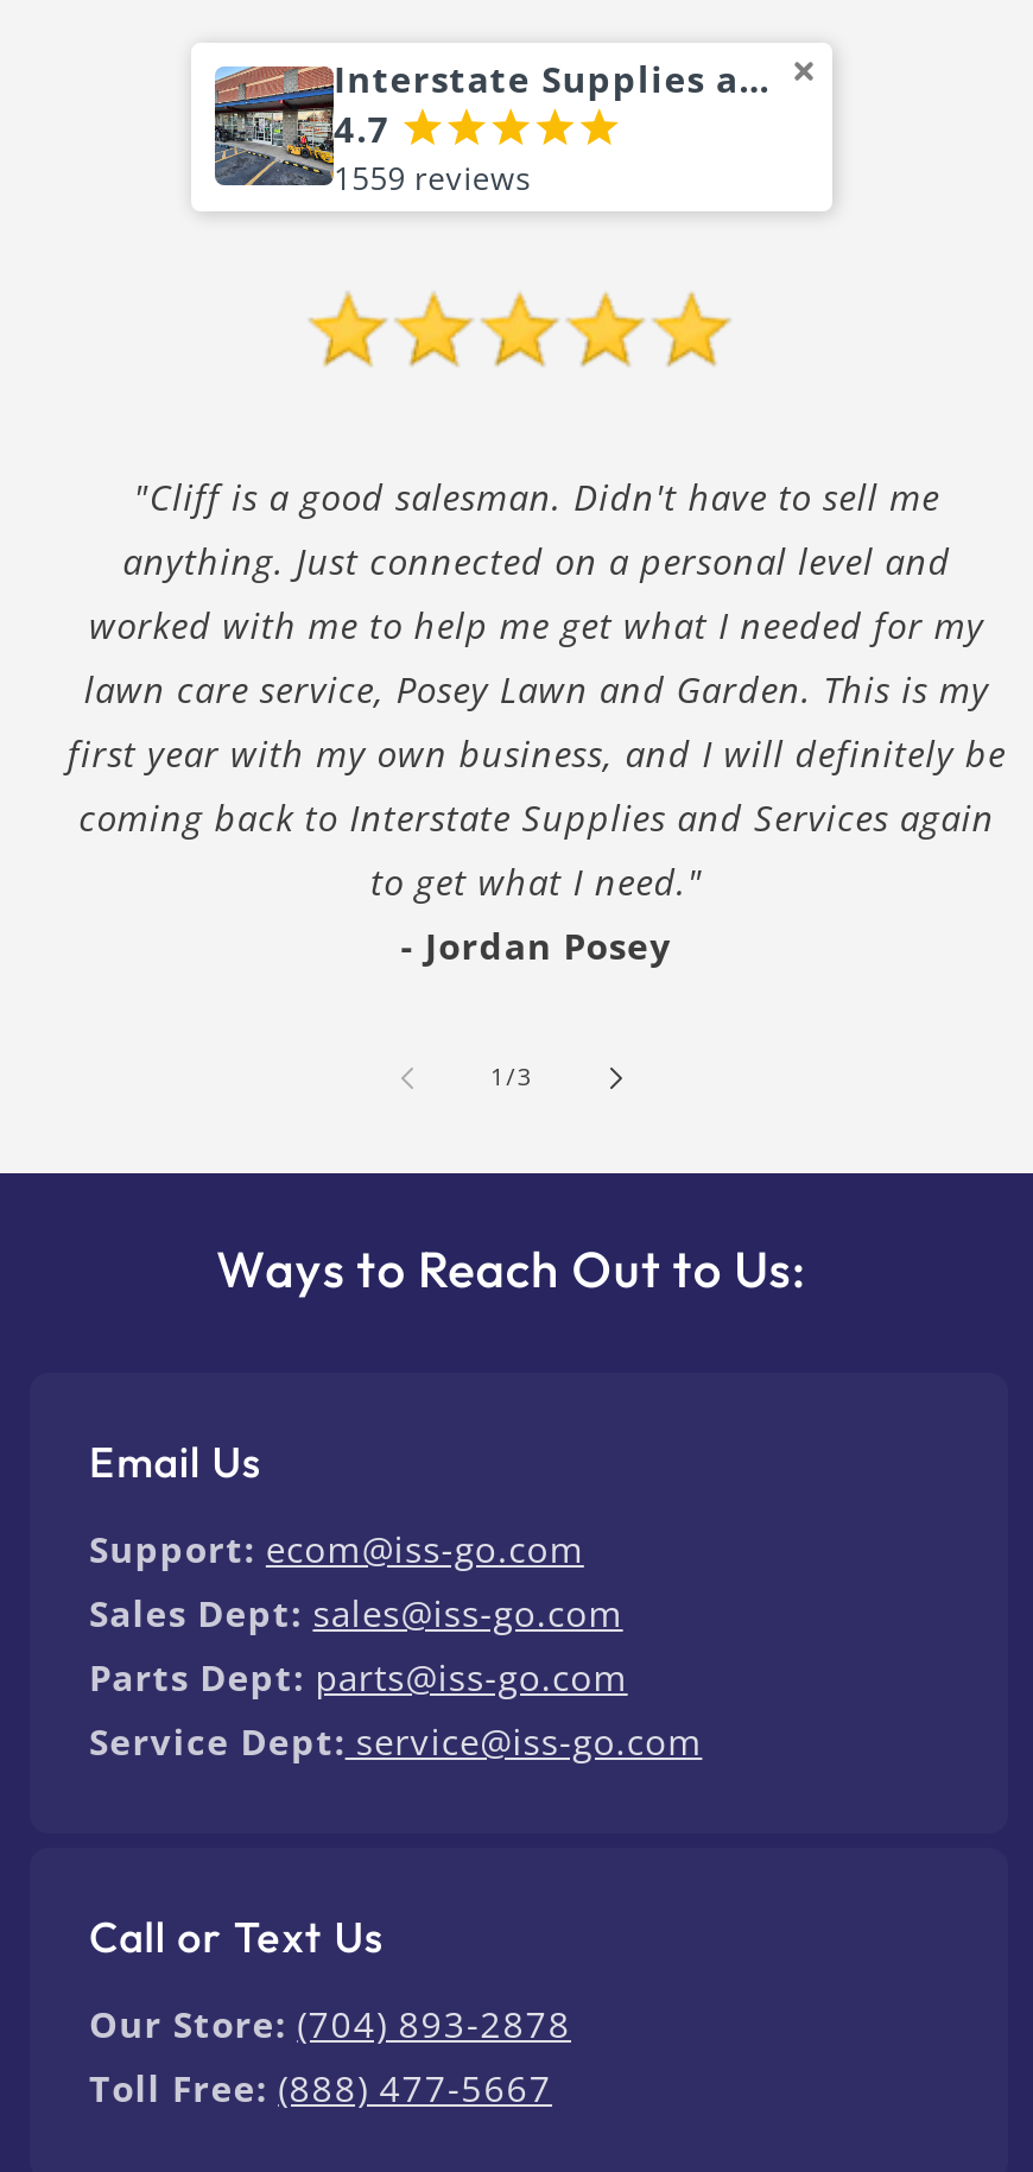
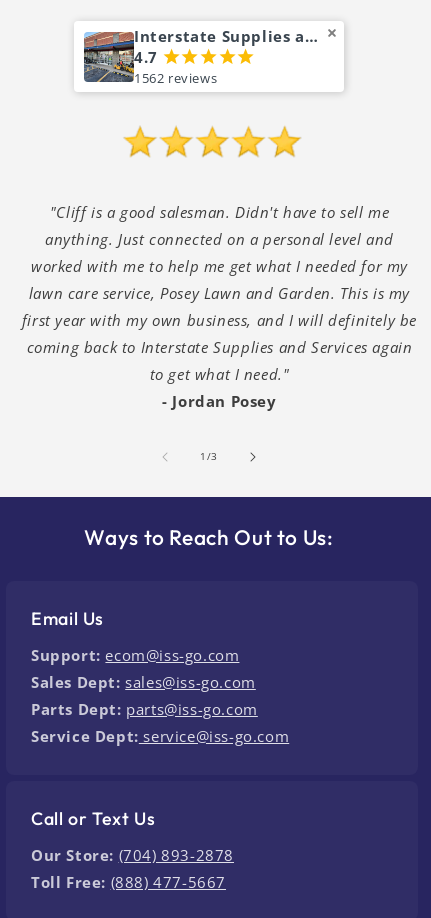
- 1559 reviews
+ 1562 reviews
